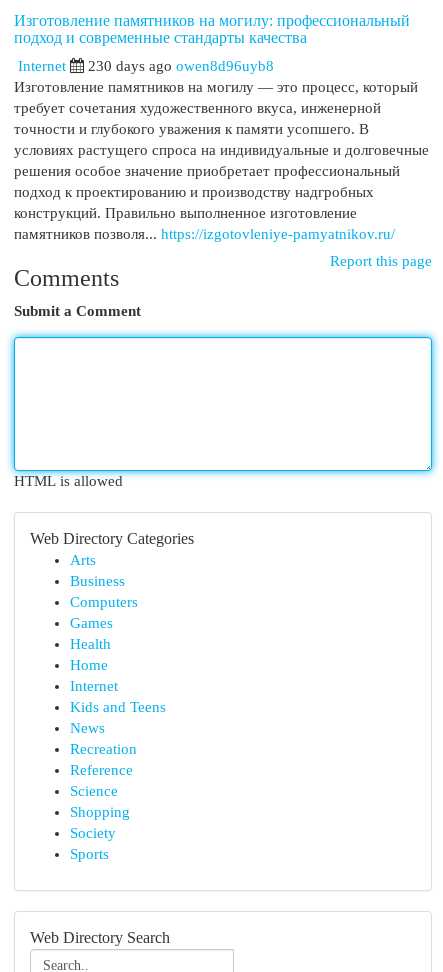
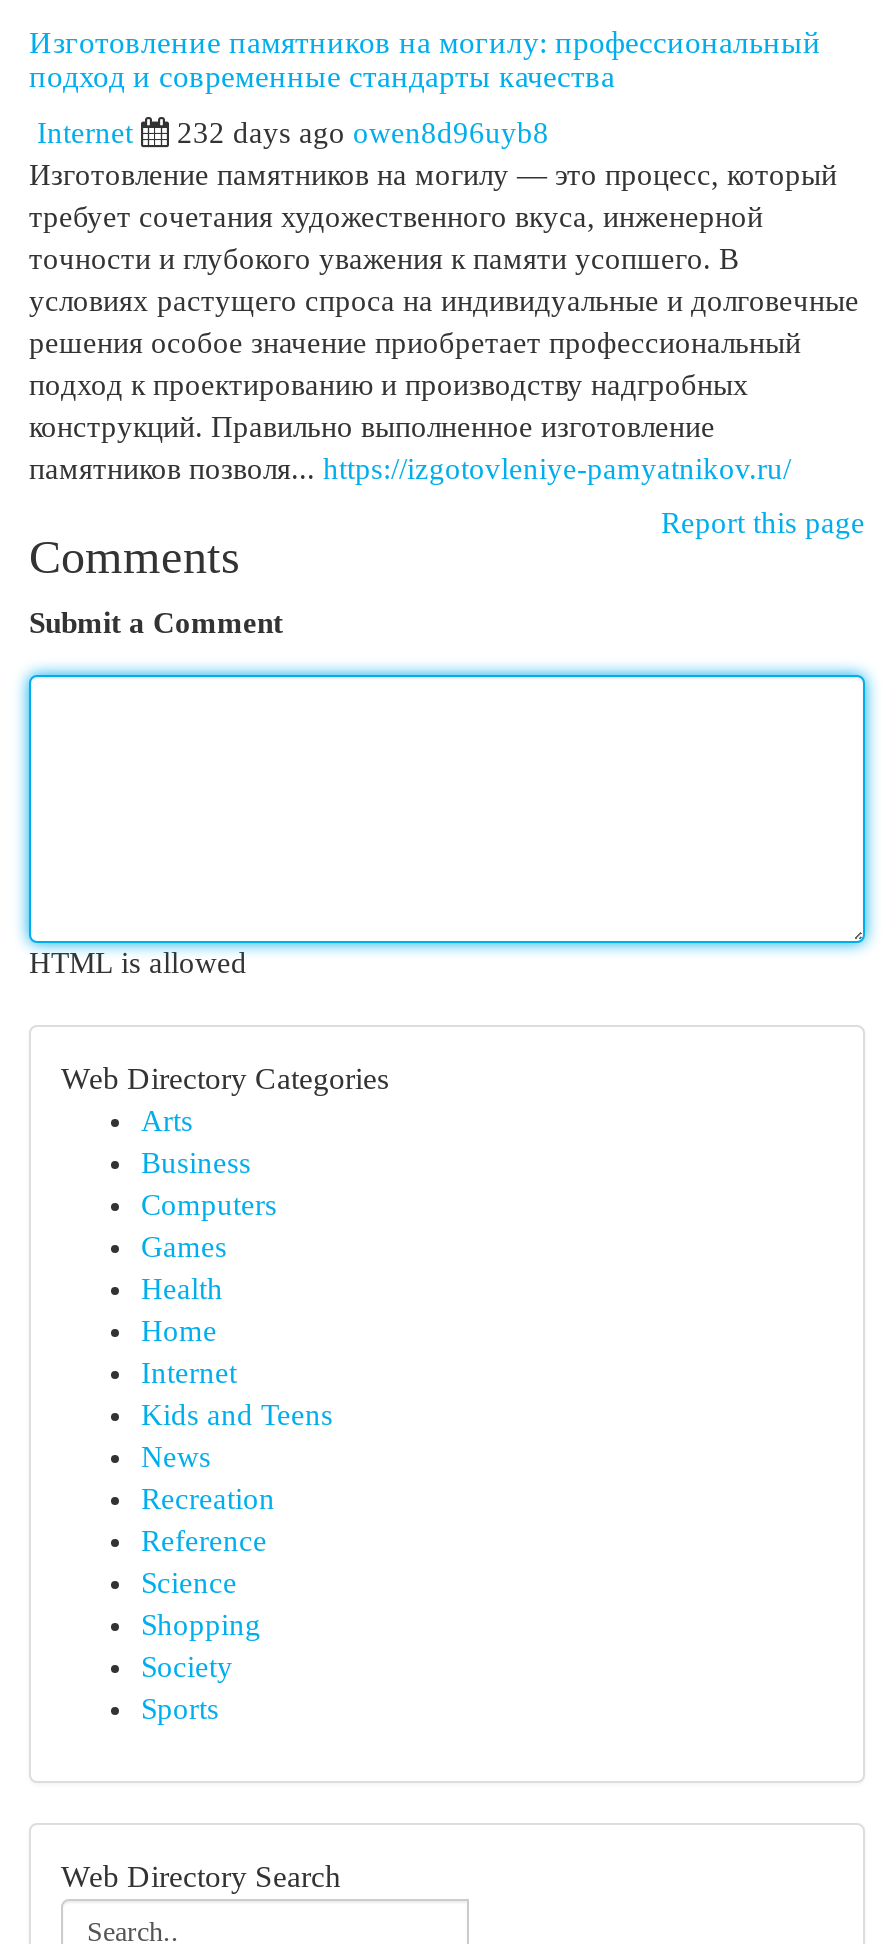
- 230 days ago owen8d96uyb8
+ 232 days ago owen8d96uyb8
